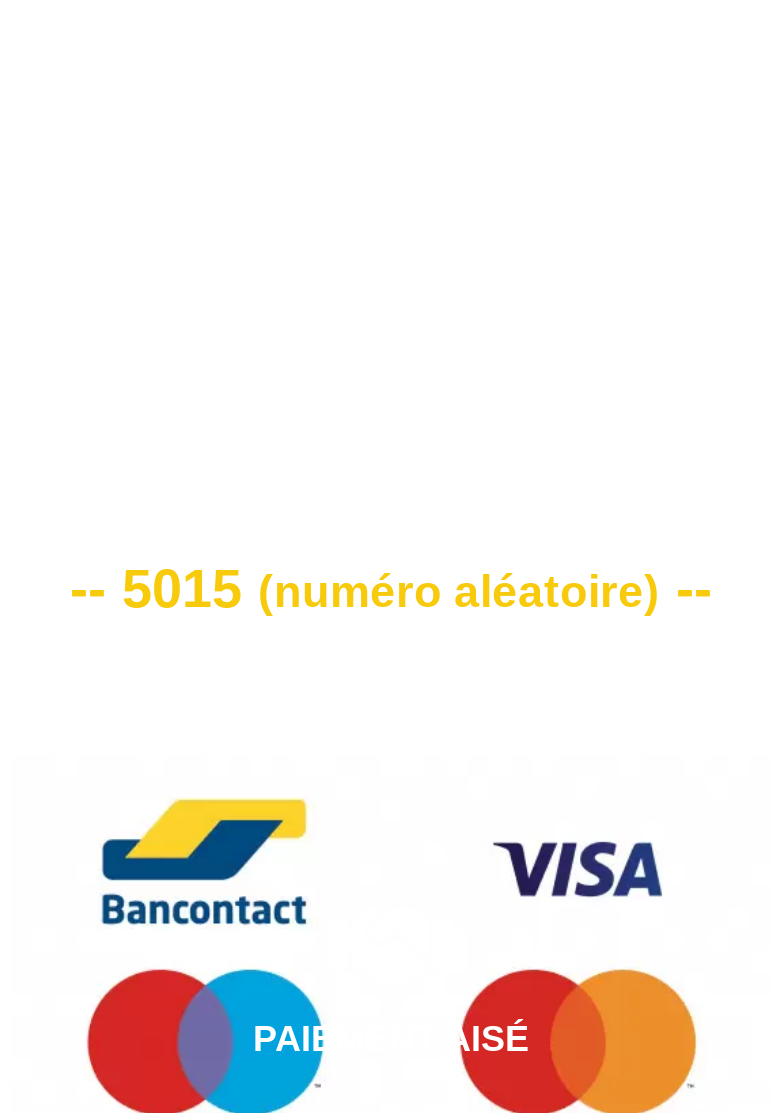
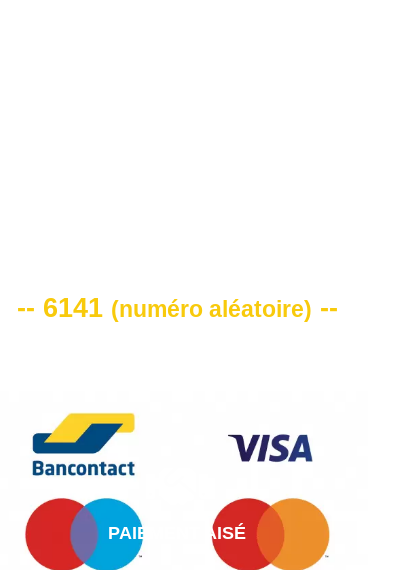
- -- 5015 (numéro aléatoire) --
+ -- 6141 (numéro aléatoire) --
